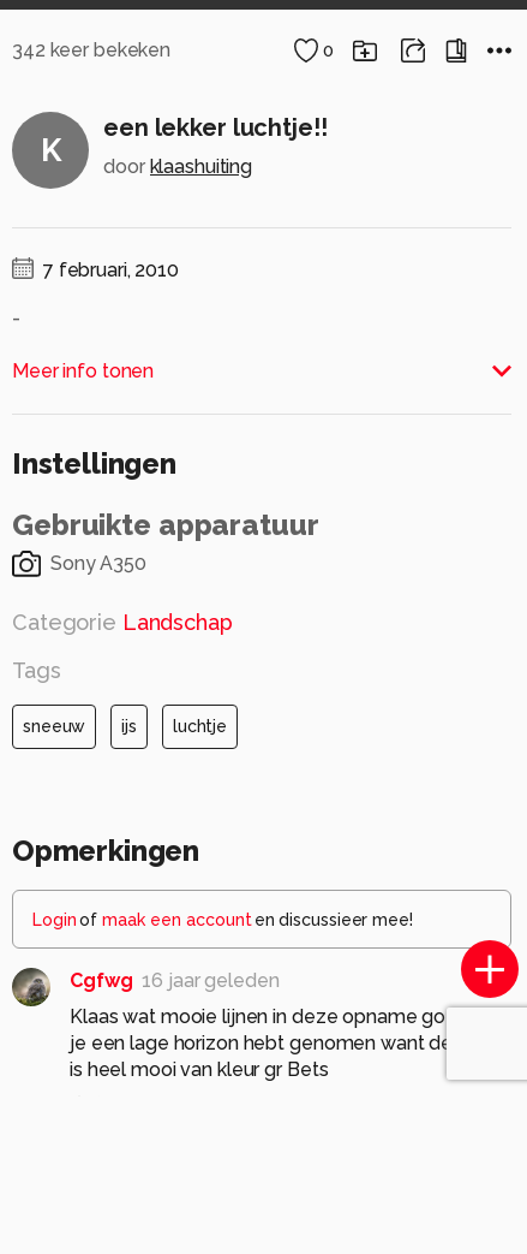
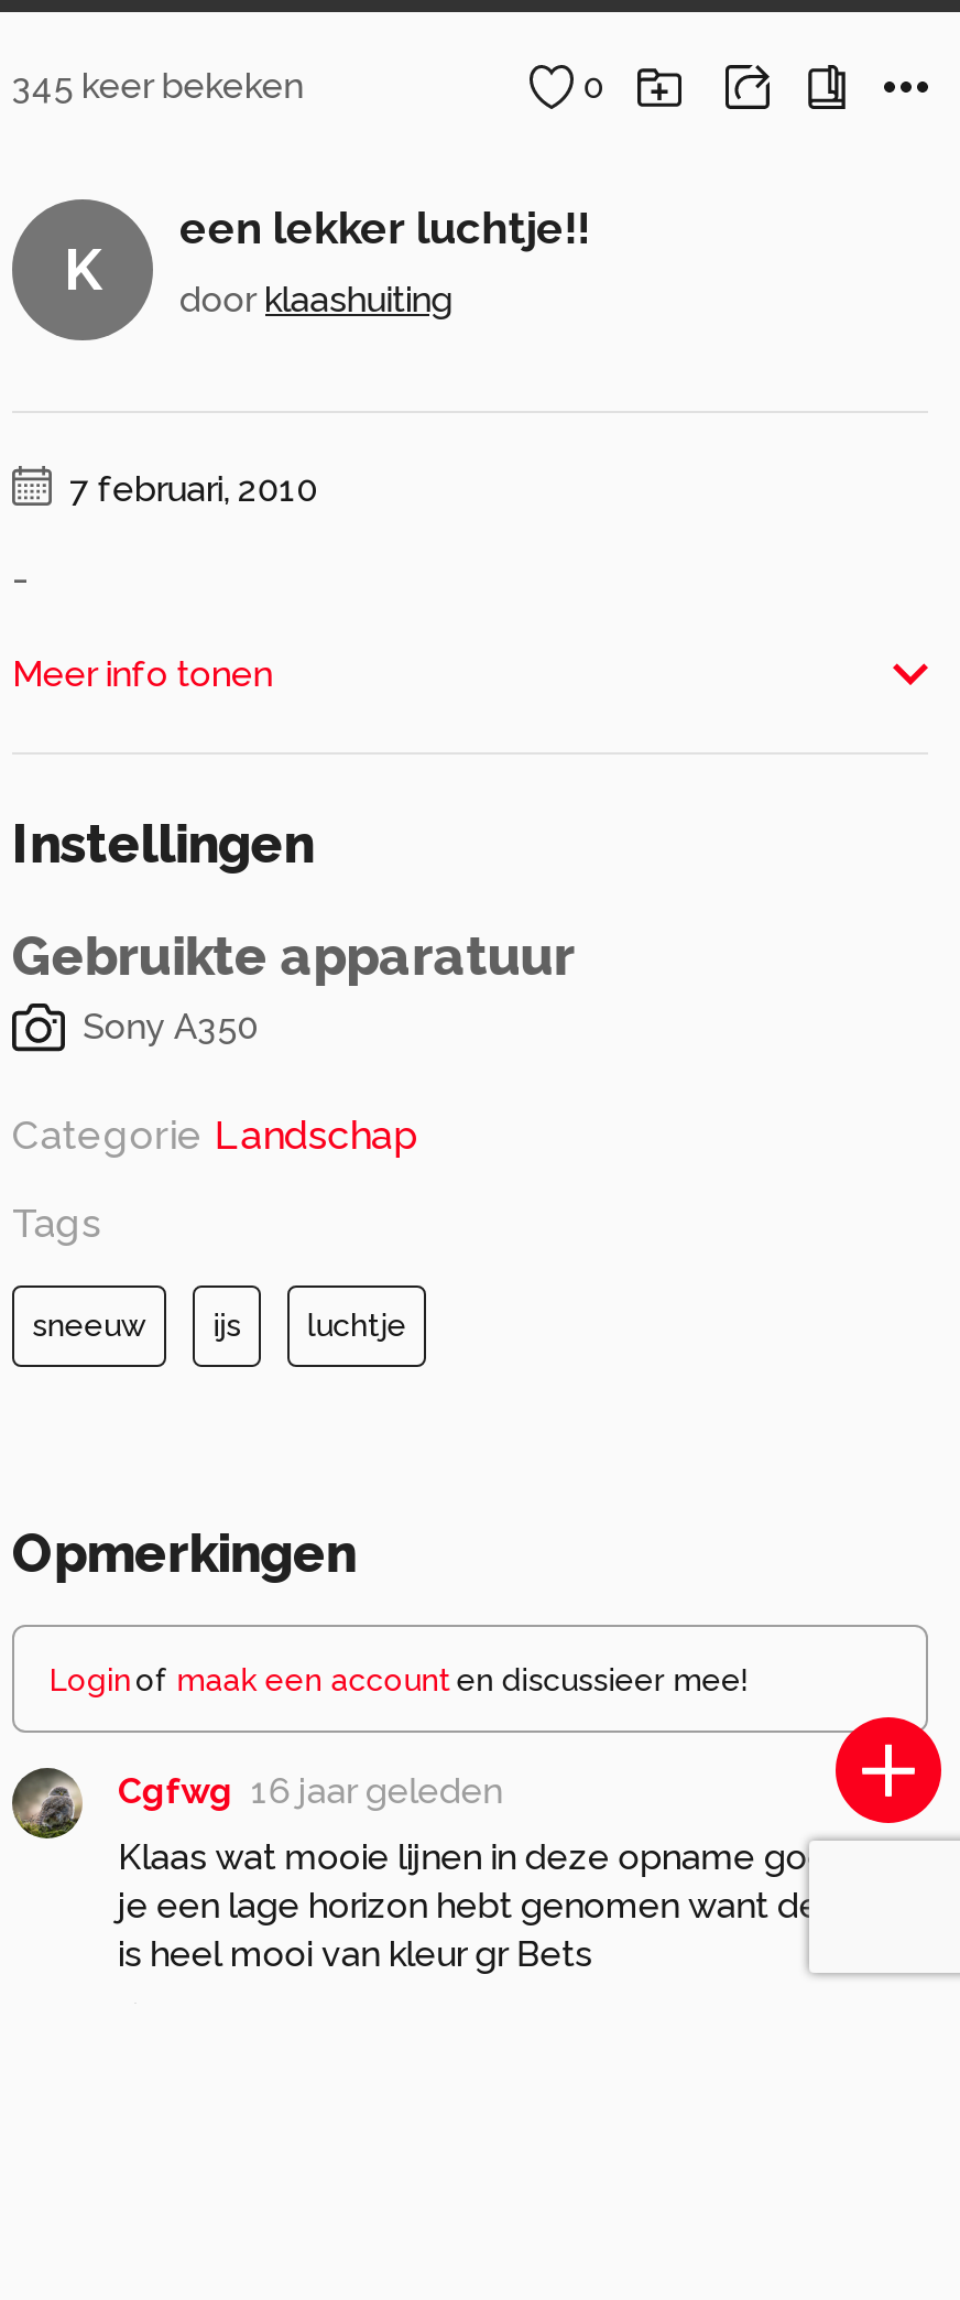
- 342 keer bekeken
+ 345 keer bekeken
